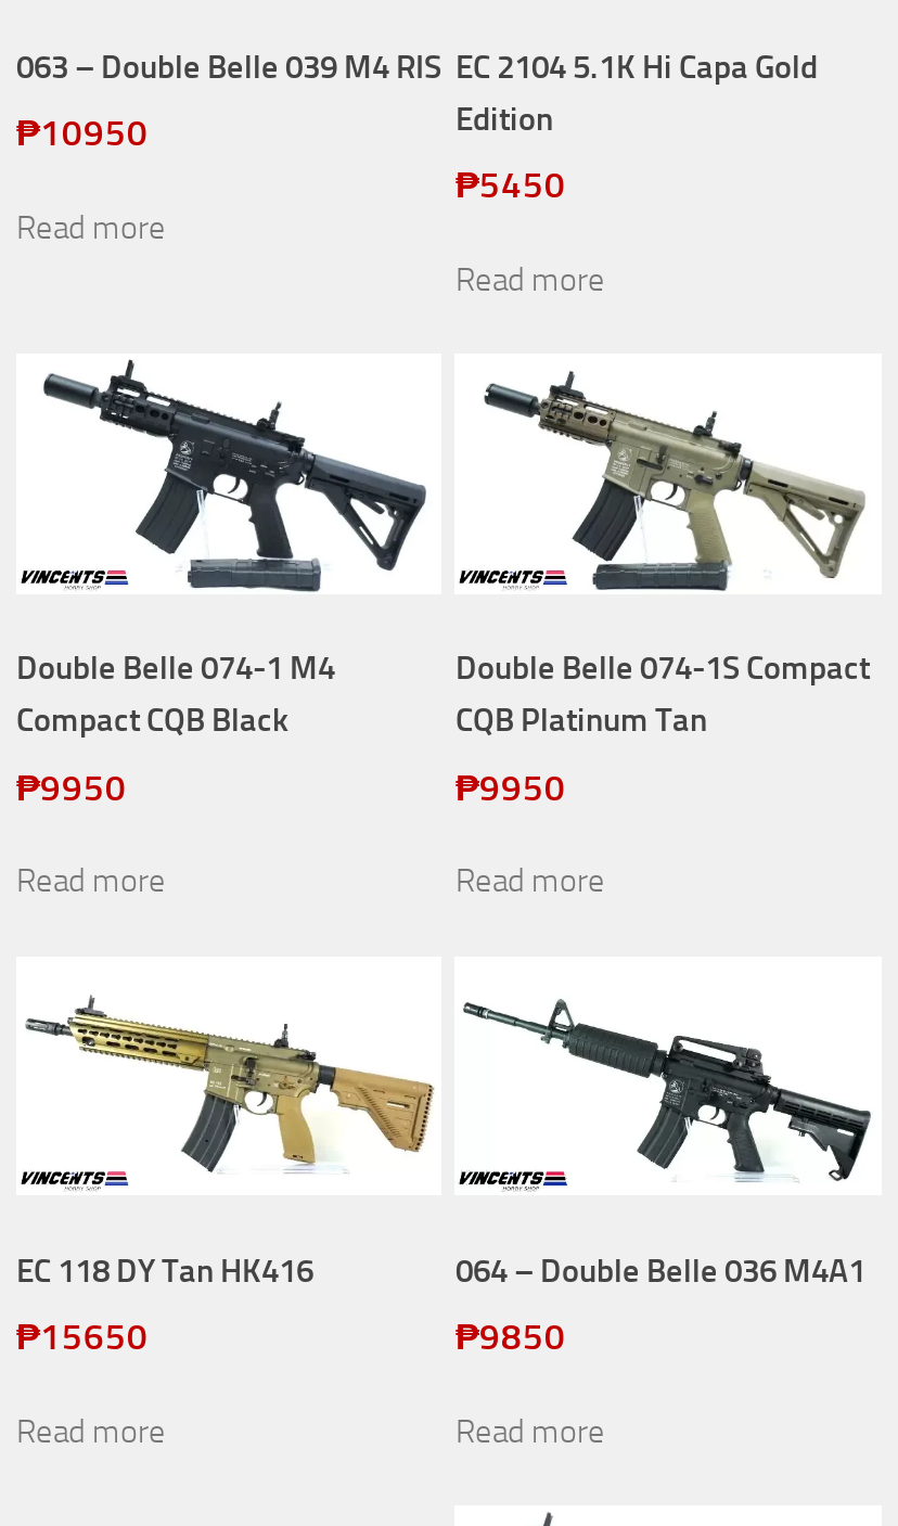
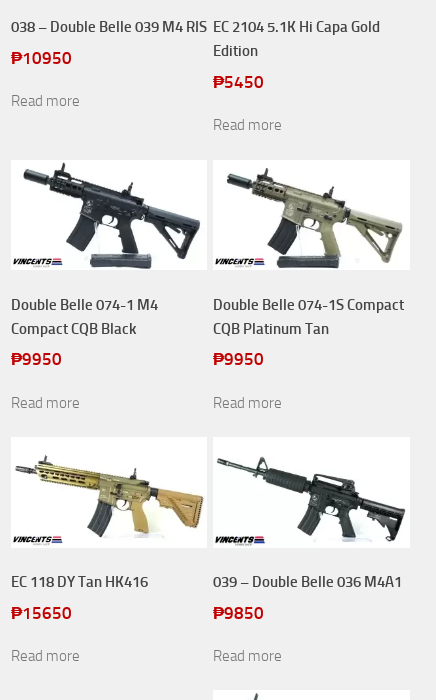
- 063 – Double Belle 039 M4 RIS
+ 038 – Double Belle 039 M4 RIS

- 064 – Double Belle 036 M4A1
+ 039 – Double Belle 036 M4A1
